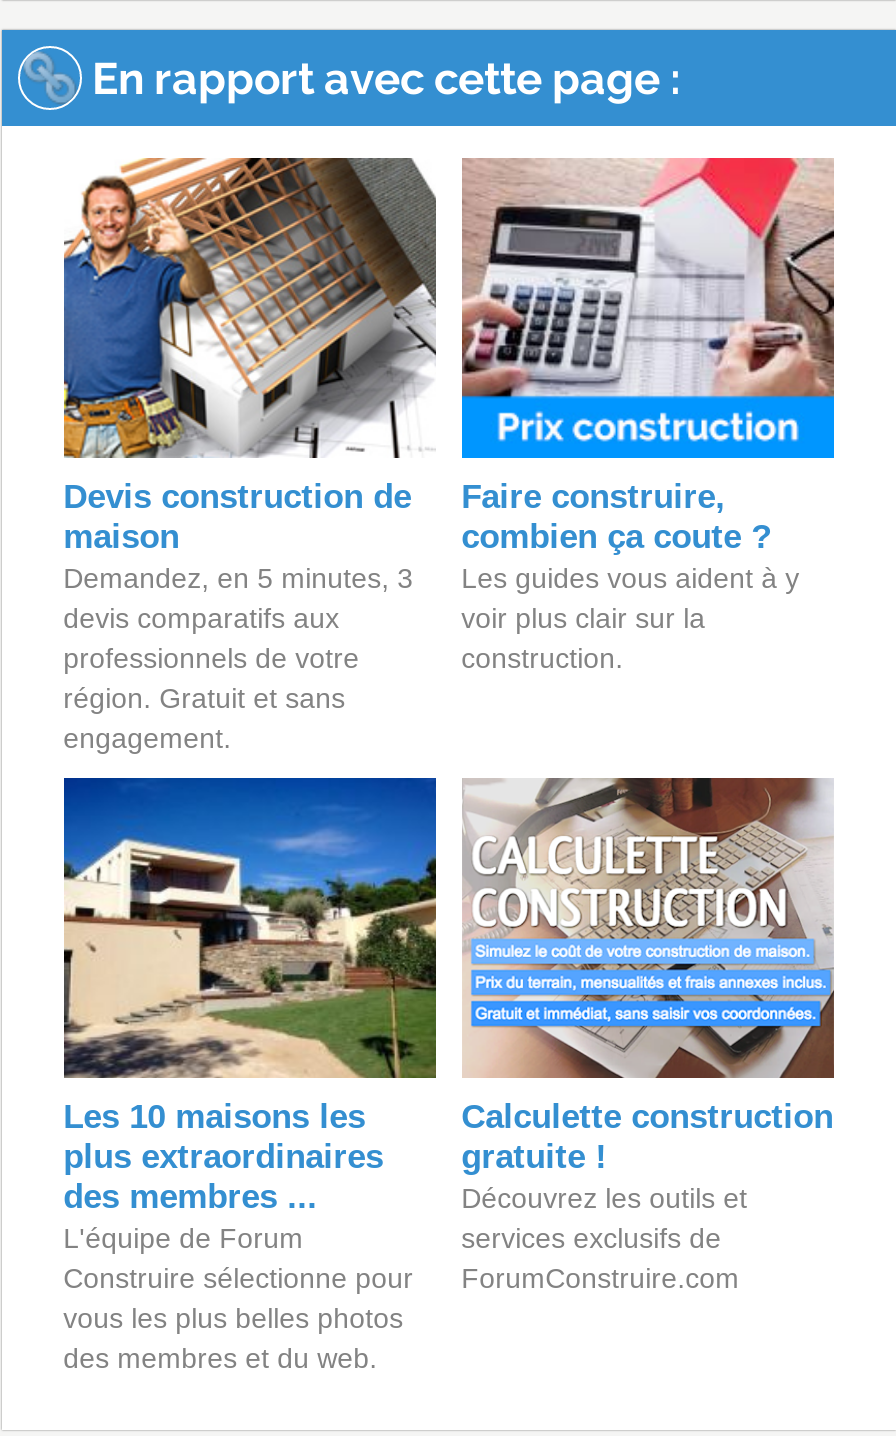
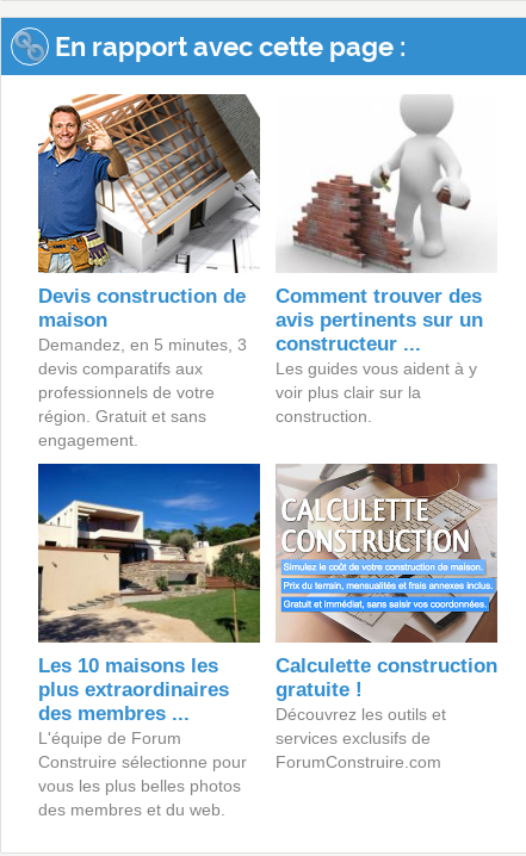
- [image]
- Faire construire,
- combien ça coute ?
+ [image]
+ Comment trouver des
+ avis pertinents sur un
+ constructeur ...

moved down: Les guides vous aident à y | voir plus clair sur la | construction.
